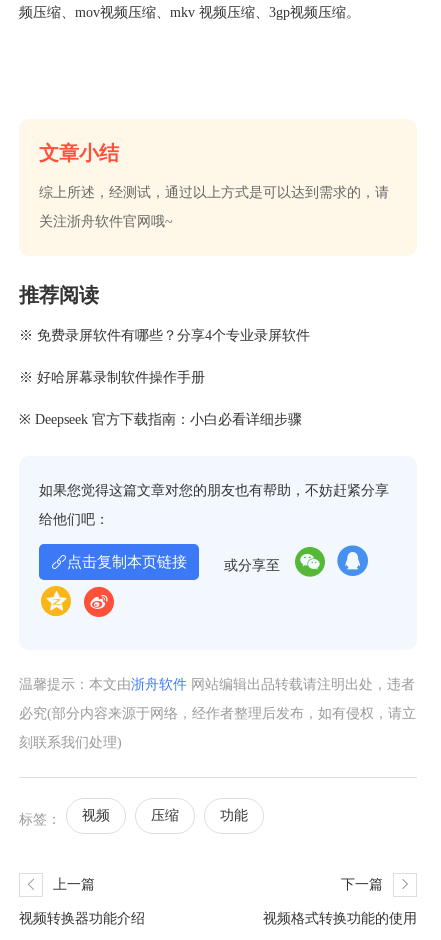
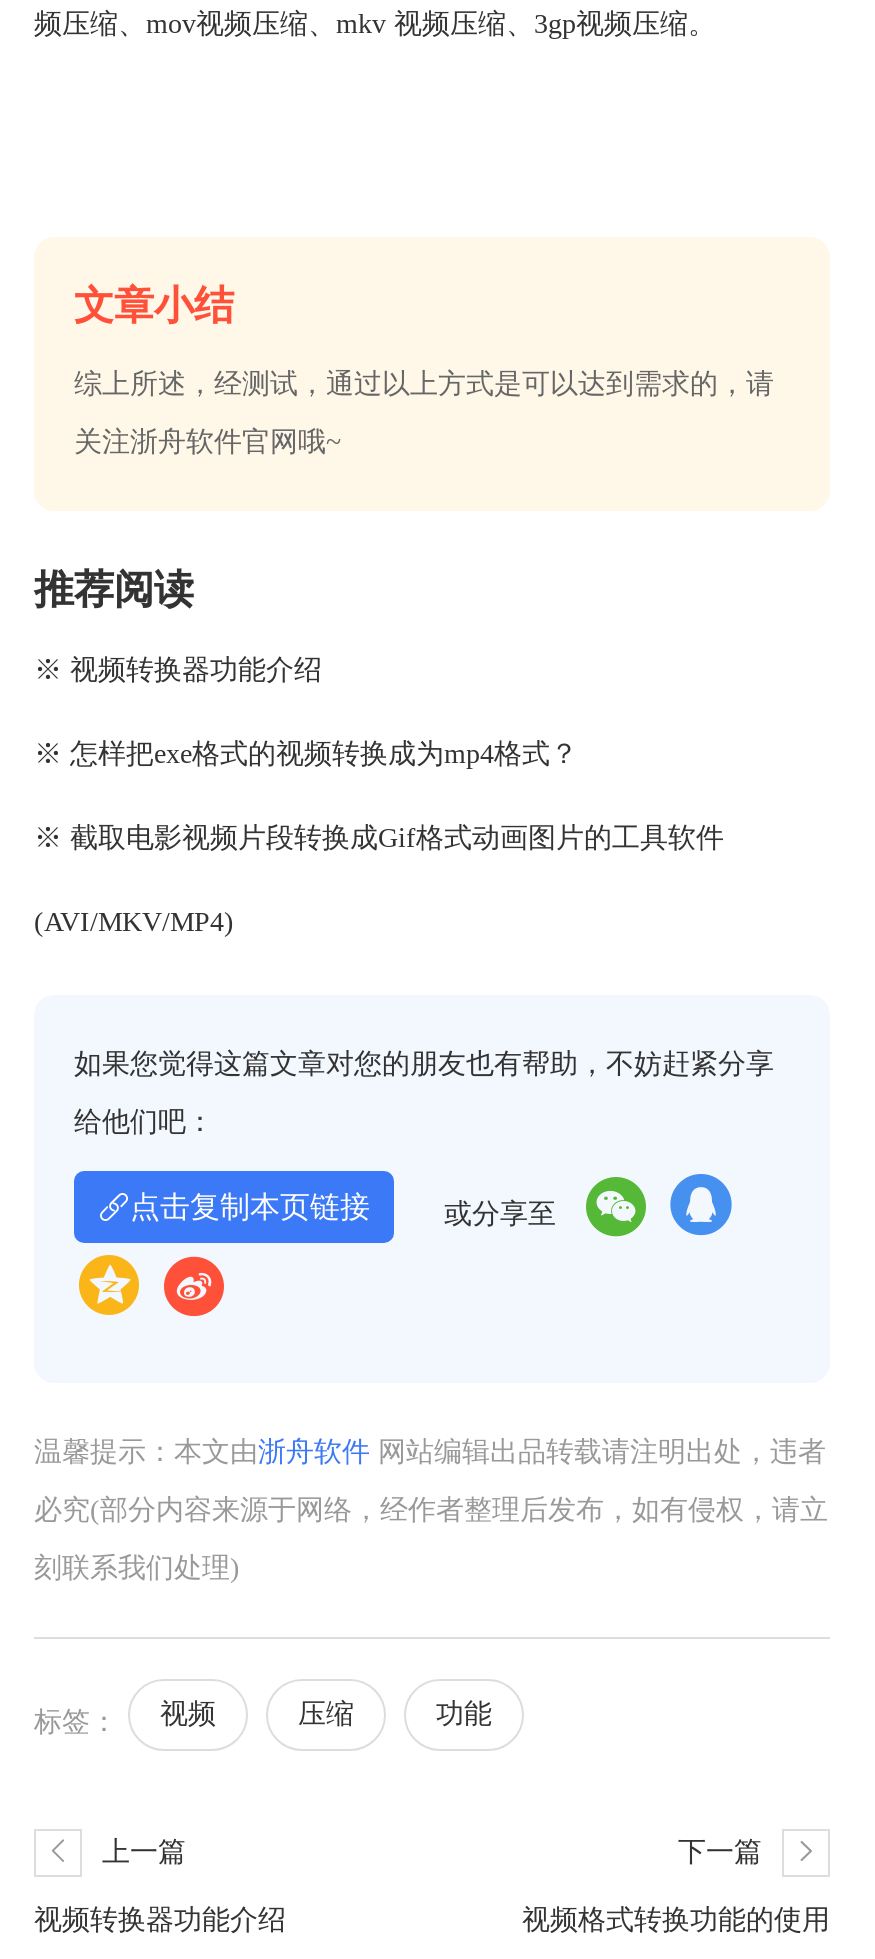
- ※ 免费录屏软件有哪些？分享4个专业录屏软件
- ※ 好哈屏幕录制软件操作手册
- ※ Deepseek 官方下载指南：小白必看详细步骤
+ ※ 视频转换器功能介绍
+ ※ 怎样把exe格式的视频转换成为mp4格式？
+ ※ 截取电影视频片段转换成Gif格式动画图片的工具软件
+ (AVI/MKV/MP4)
